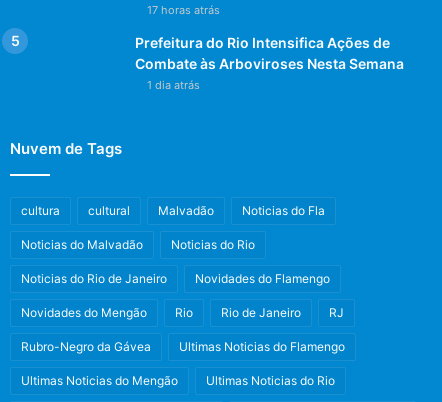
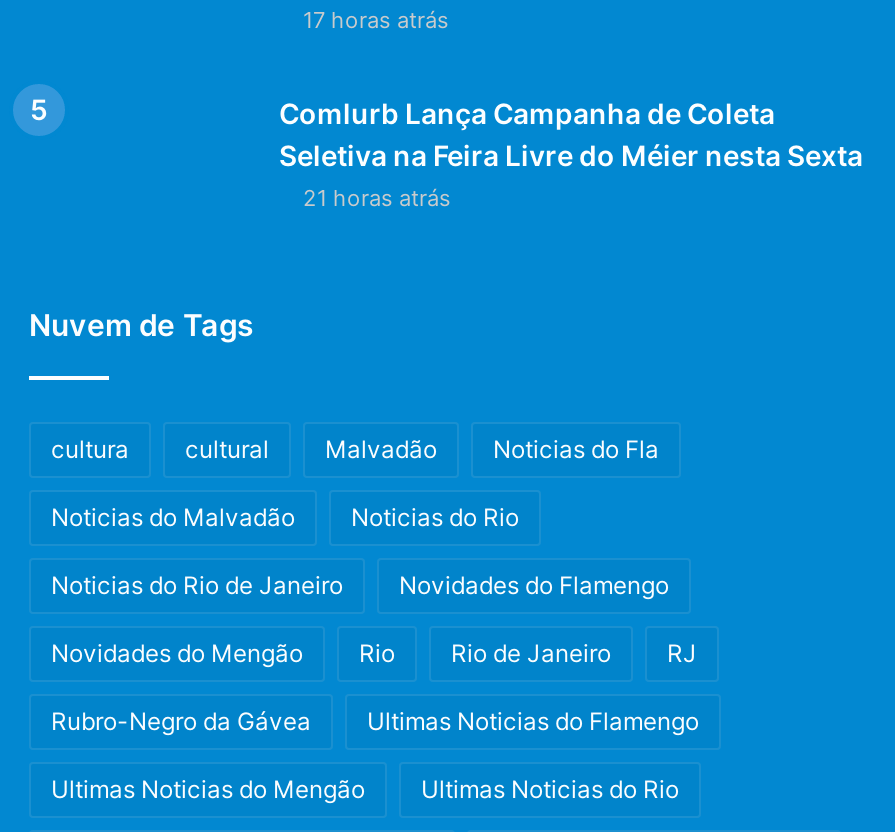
- Prefeitura do Rio Intensifica Ações de
- Combate às Arboviroses Nesta Semana
- 1 dia atrás
+ Comlurb Lança Campanha de Coleta
+ Seletiva na Feira Livre do Méier nesta Sexta
+ 21 horas atrás
